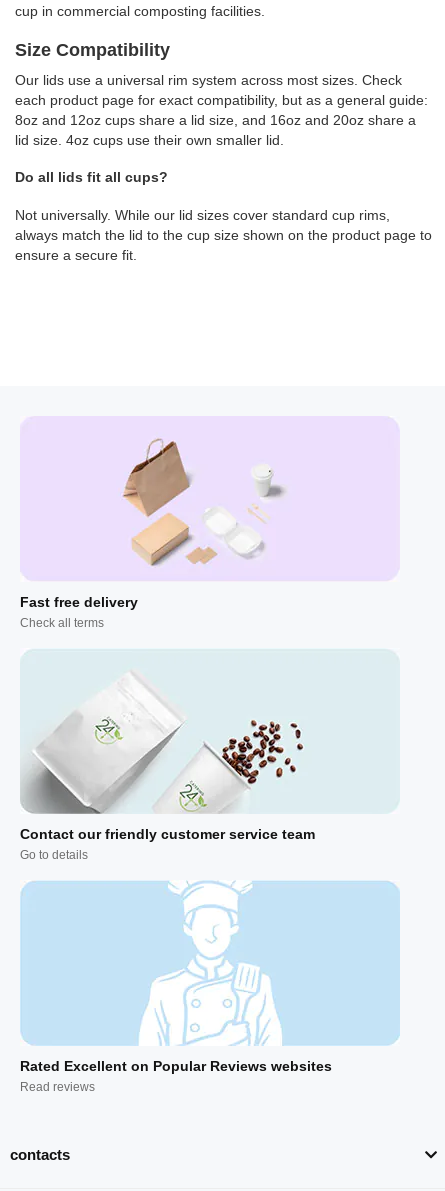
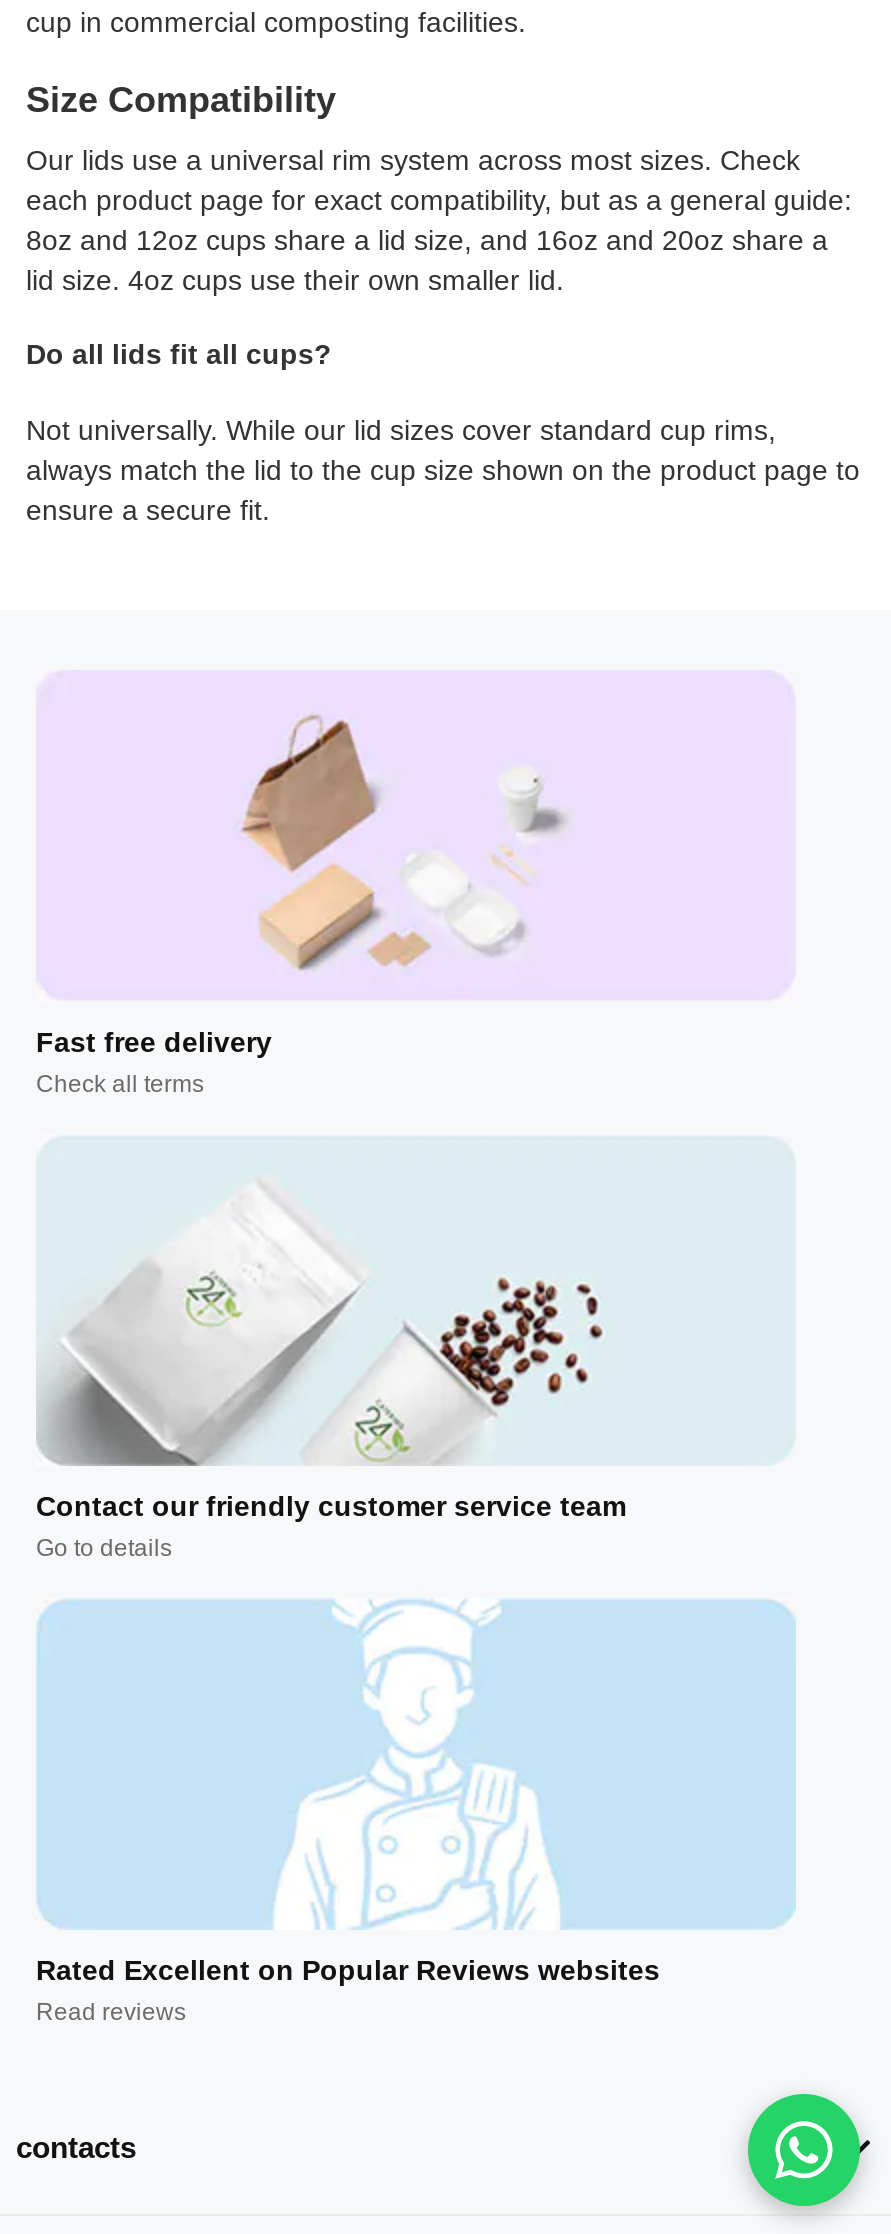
+ [image]
